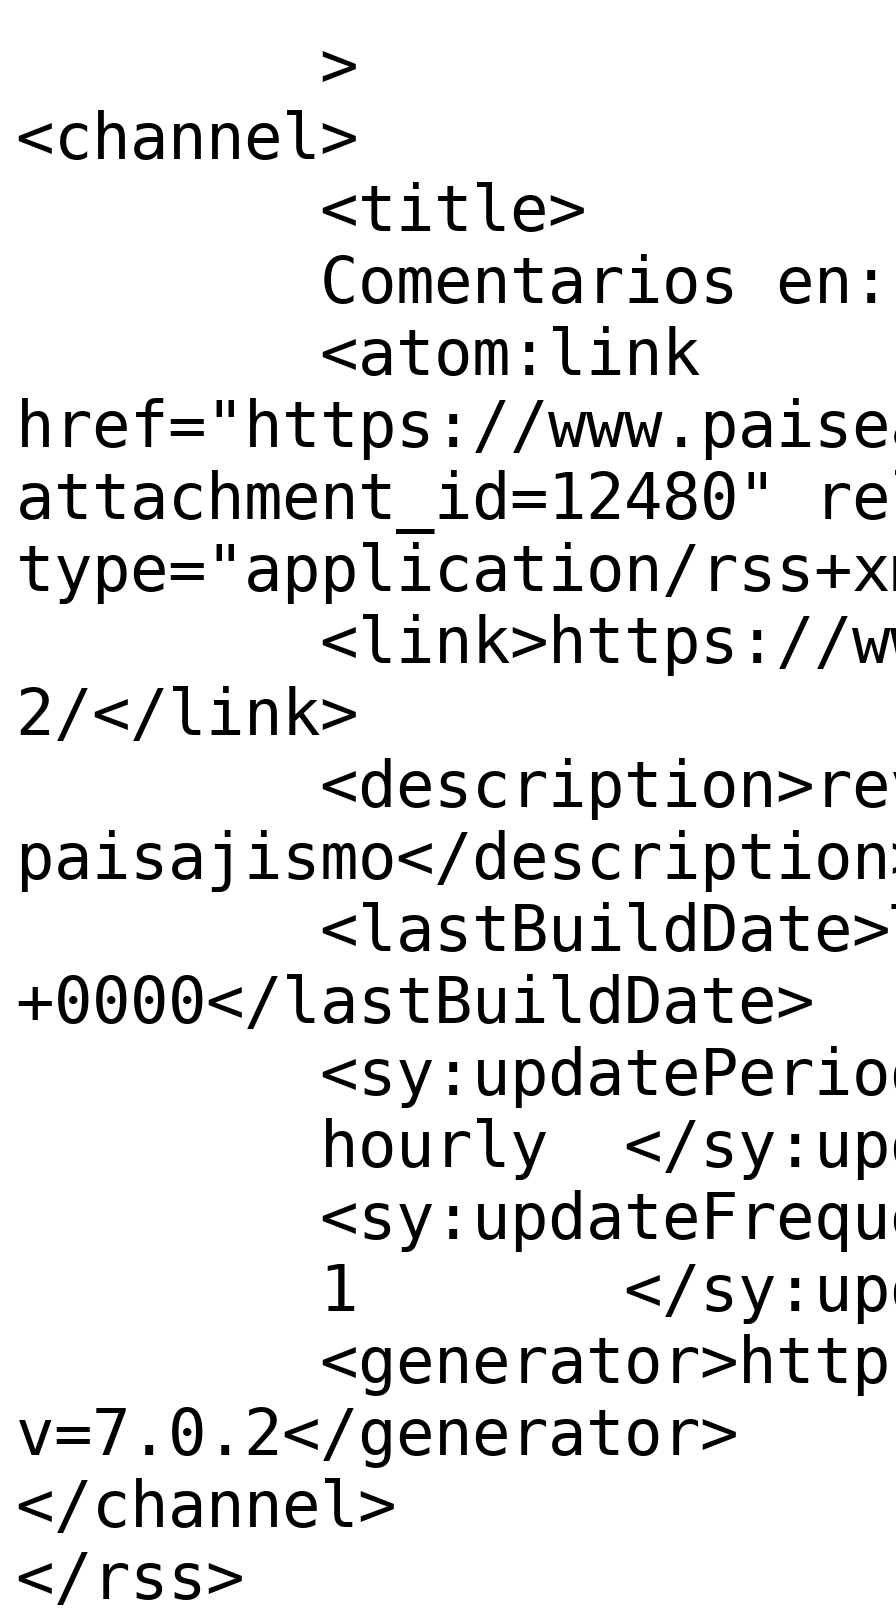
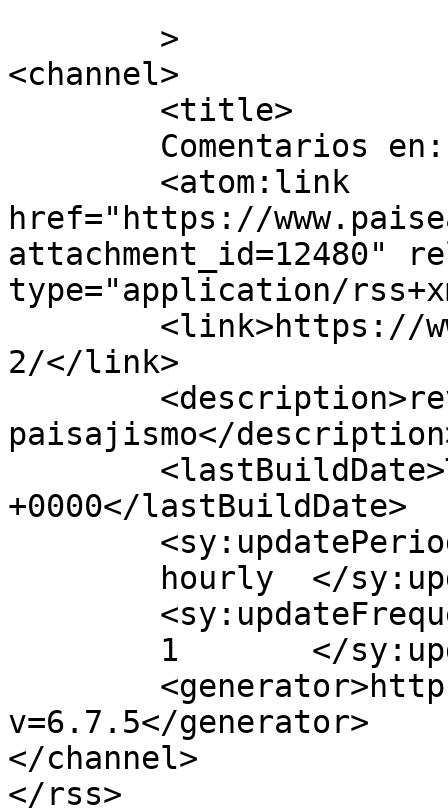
- v=7.0.2</generator>
+ v=6.7.5</generator>
